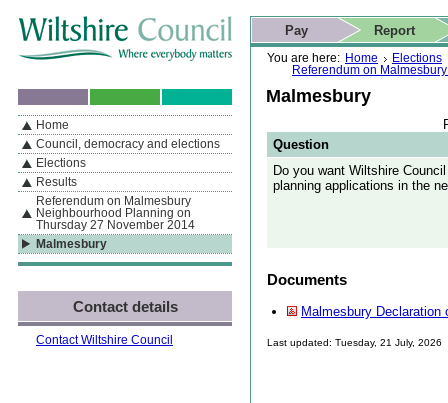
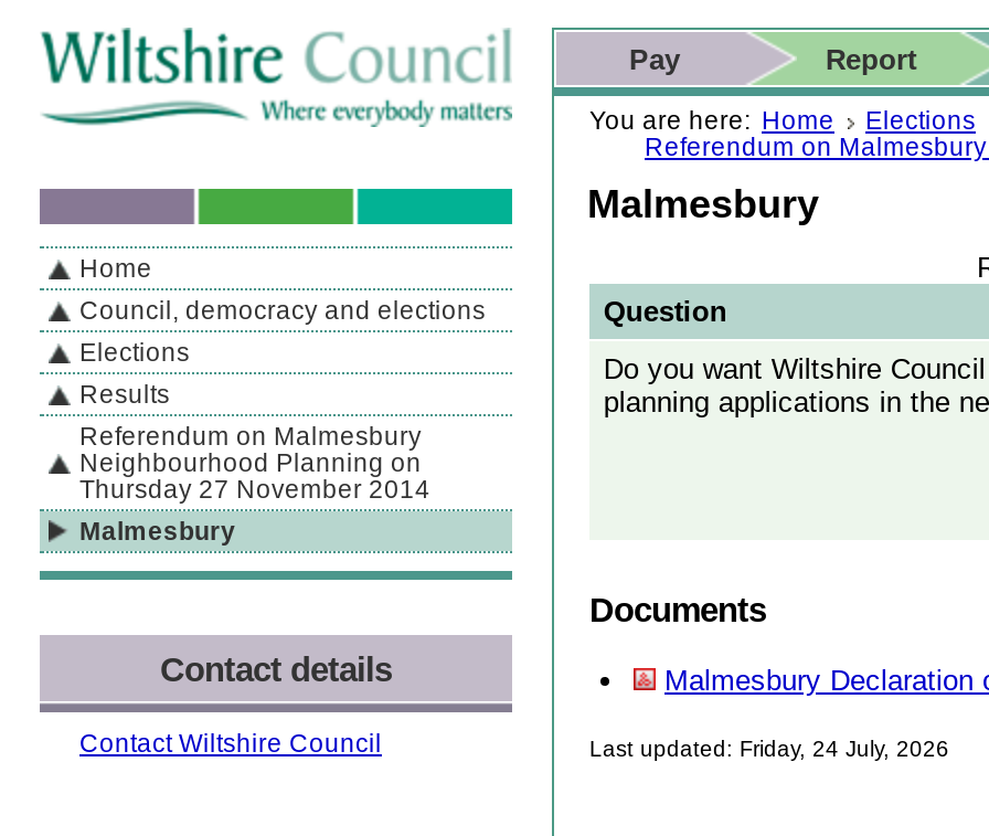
- Last updated: Tuesday, 21 July, 2026
+ Last updated: Friday, 24 July, 2026
